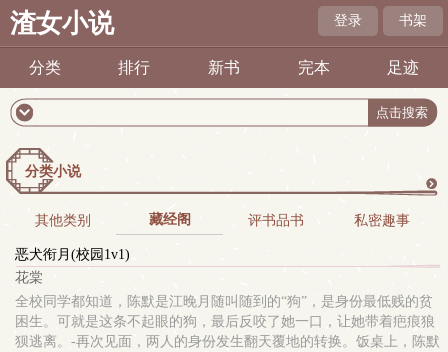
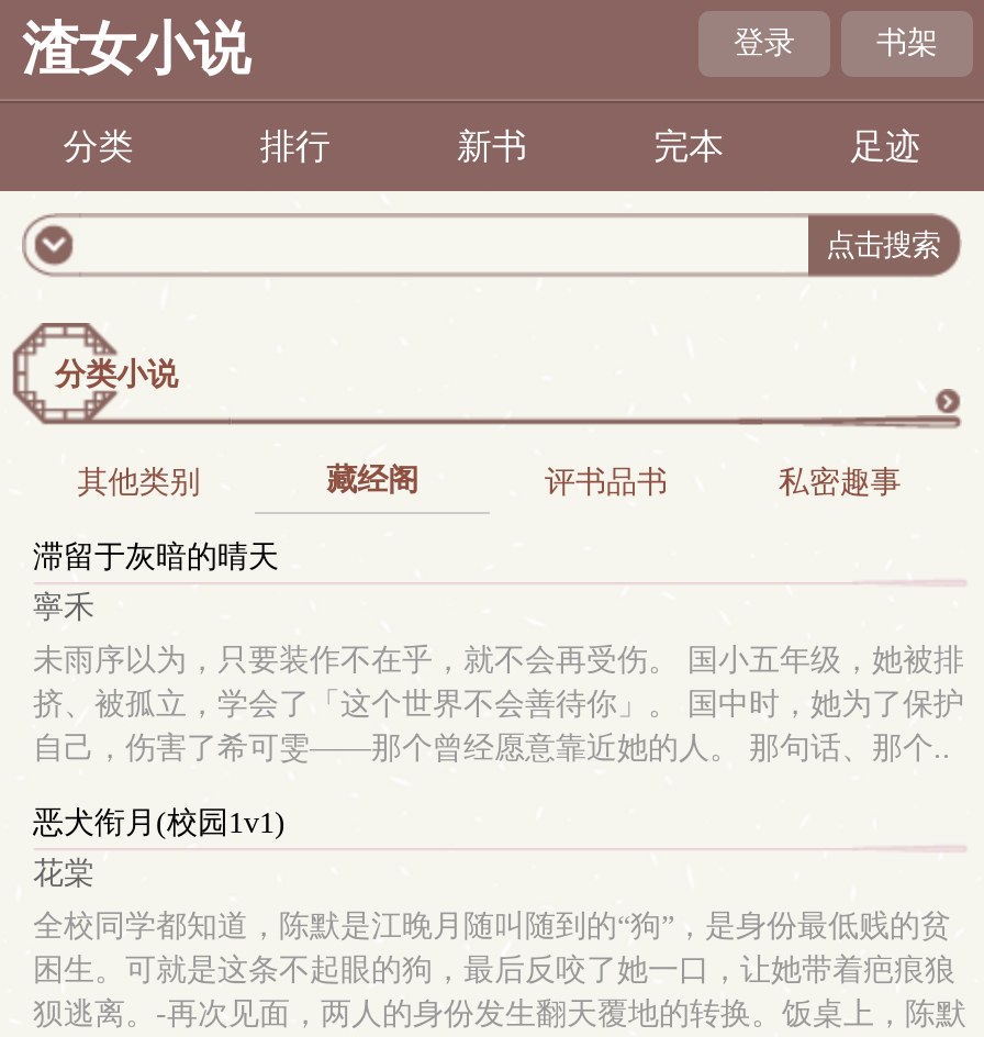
+ 滞留于灰暗的晴天
+ 寧禾
+ 未雨序以为，只要装作不在乎，就不会再受伤。 国小五年级，她被排
+ 挤、被孤立，学会了「这个世界不会善待你」。 国中时，她为了保护
+ 自己，伤害了希可雯——那个曾经愿意靠近她的人。 那句话、那个..
